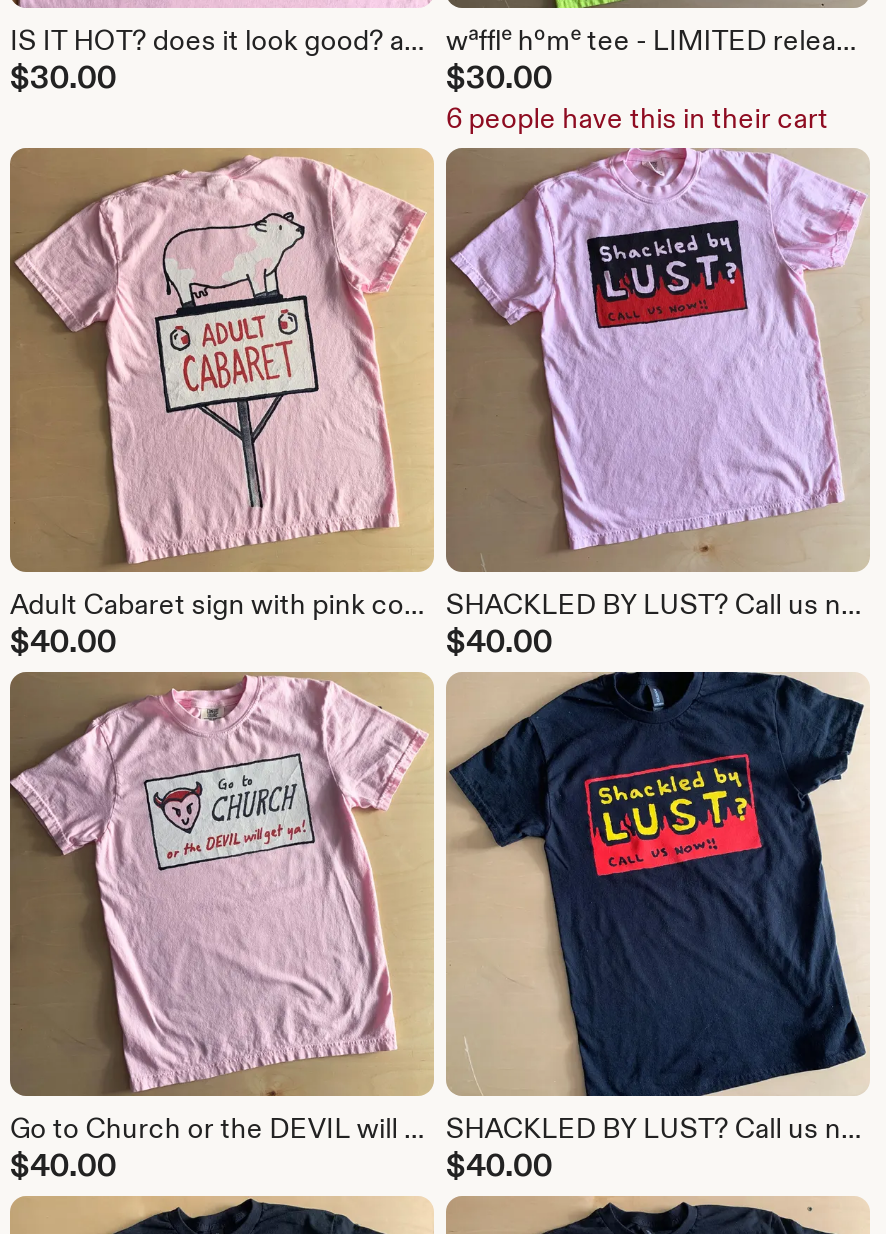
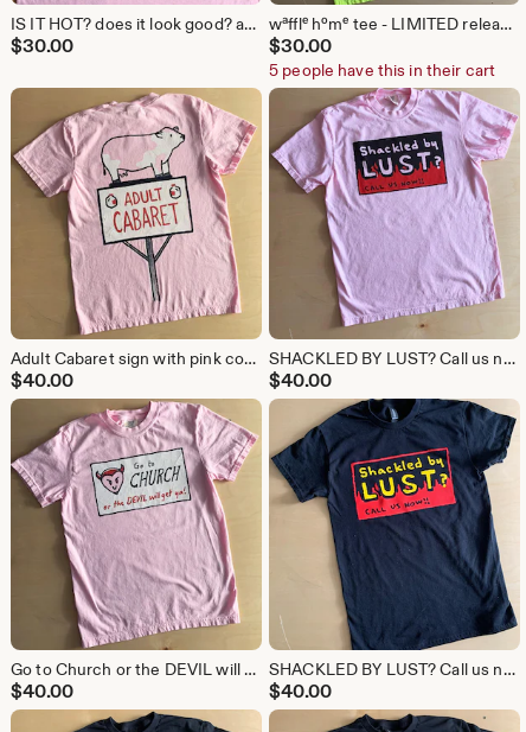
- 6 people have this in their cart
+ 5 people have this in their cart
